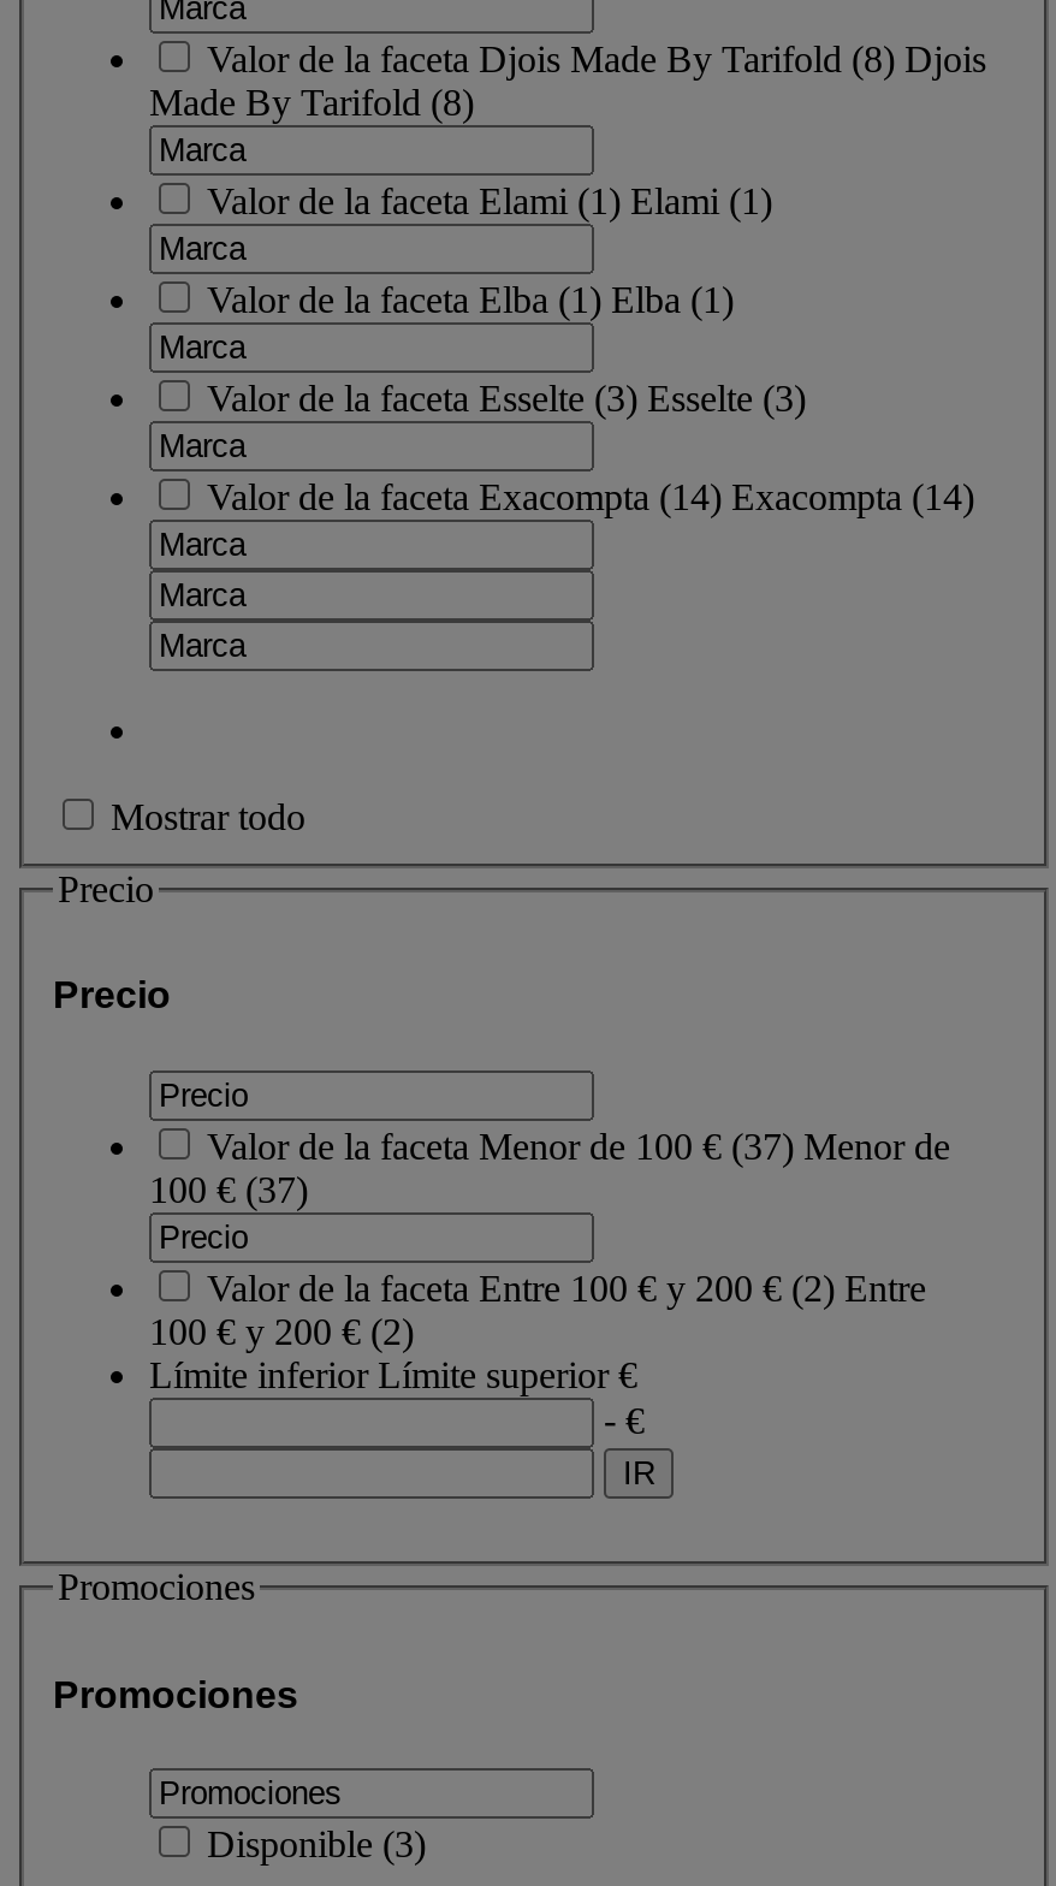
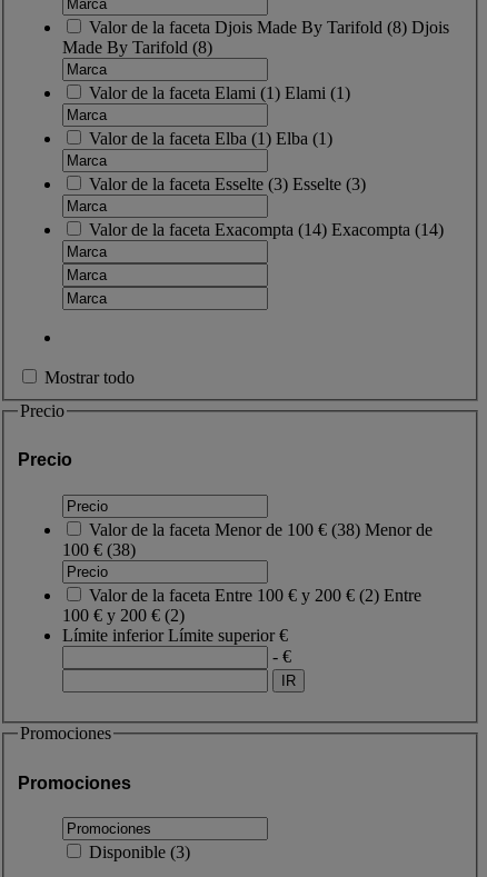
- Valor de la faceta Menor de 100 €(37) Menor de
+ Valor de la faceta Menor de 100 €(38) Menor de

- 100 €(37)
+ 100 €(38)
